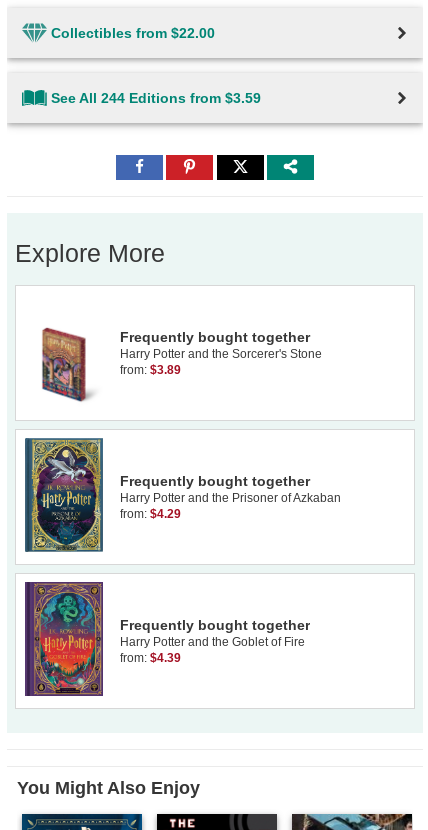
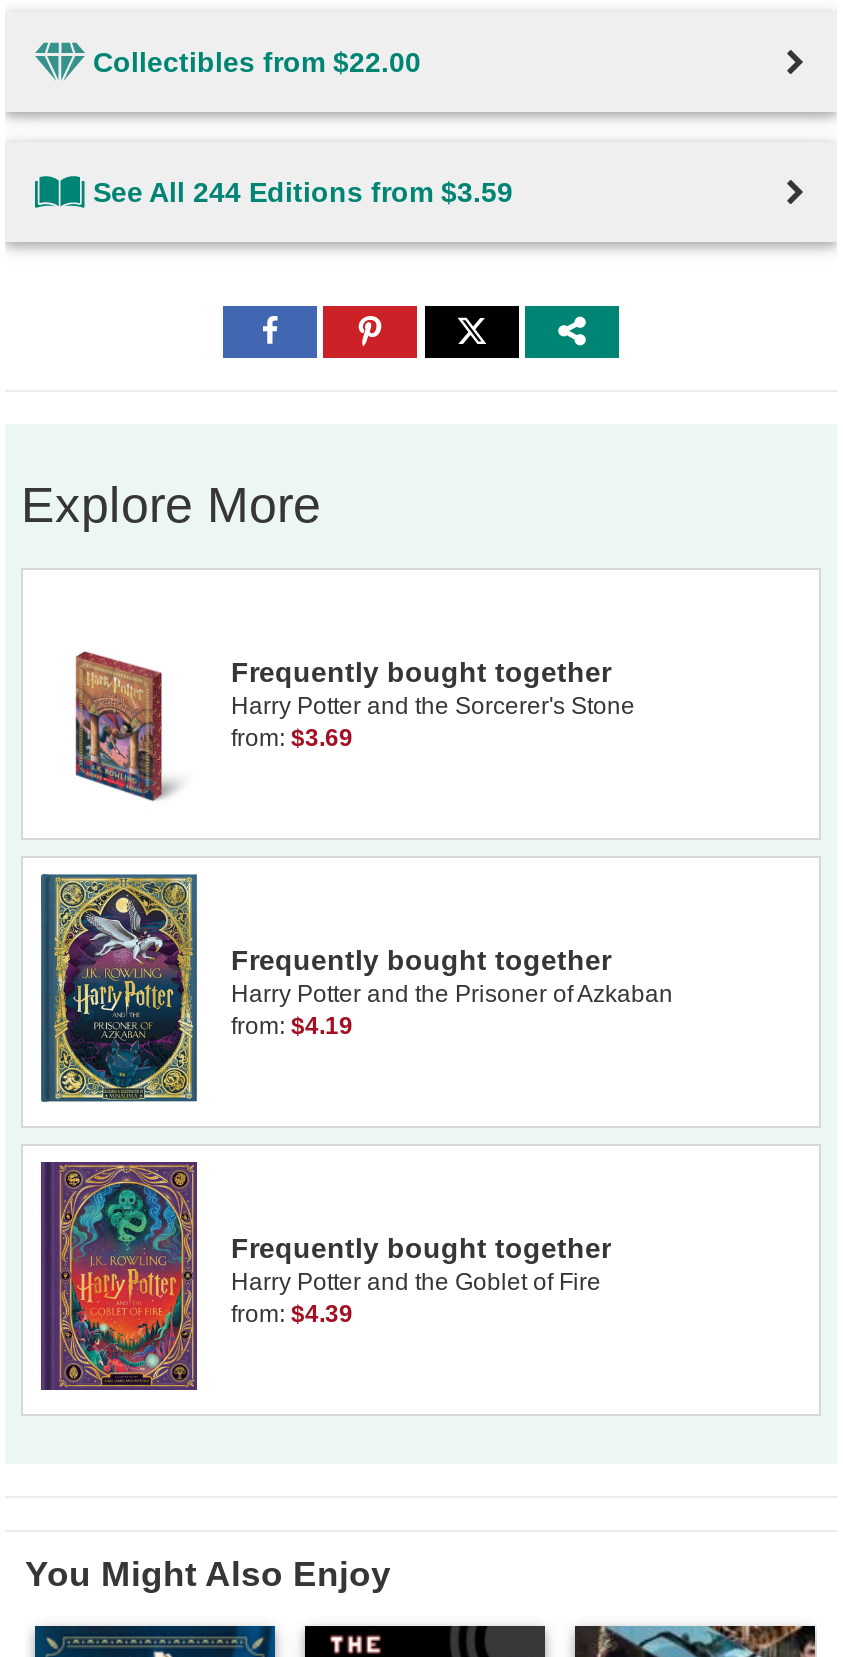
- from: $3.89
+ from: $3.69

- from: $4.29
+ from: $4.19
